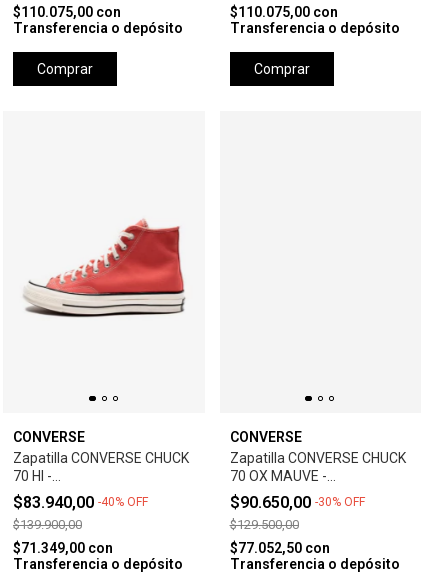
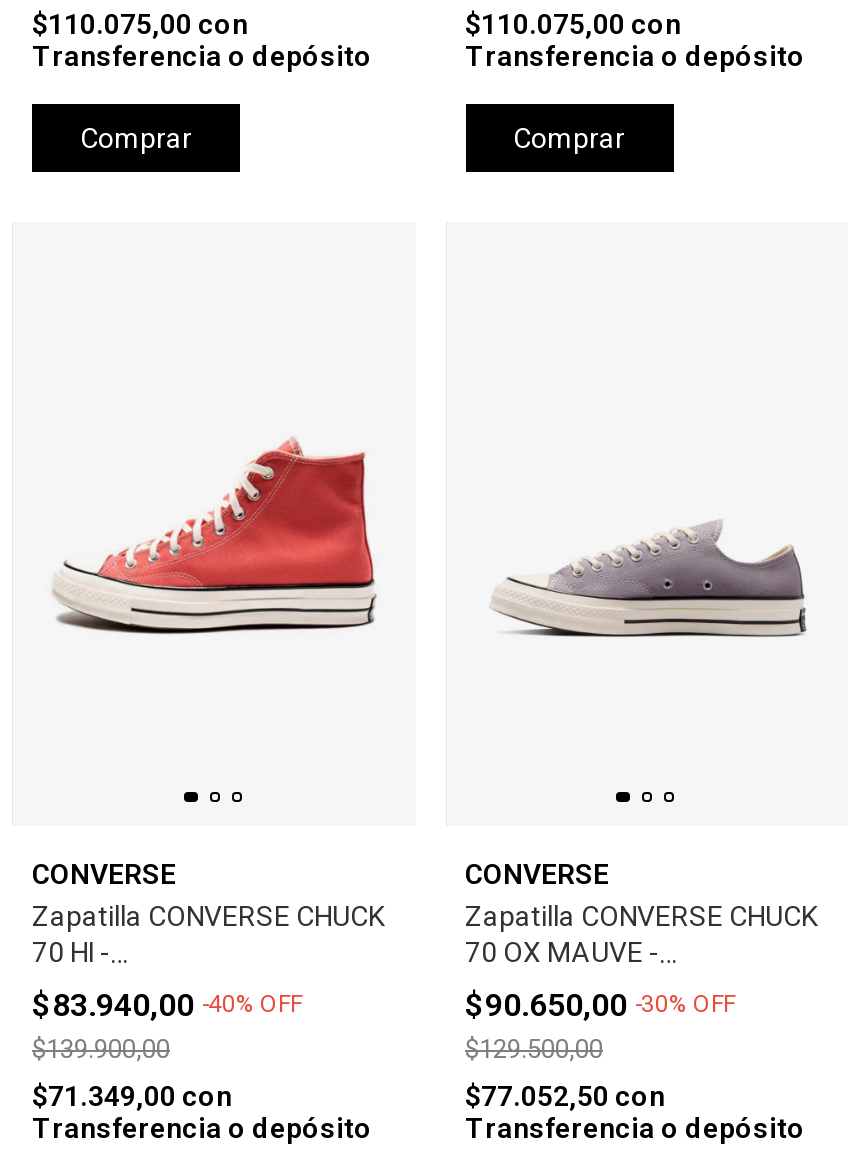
+ [image]
